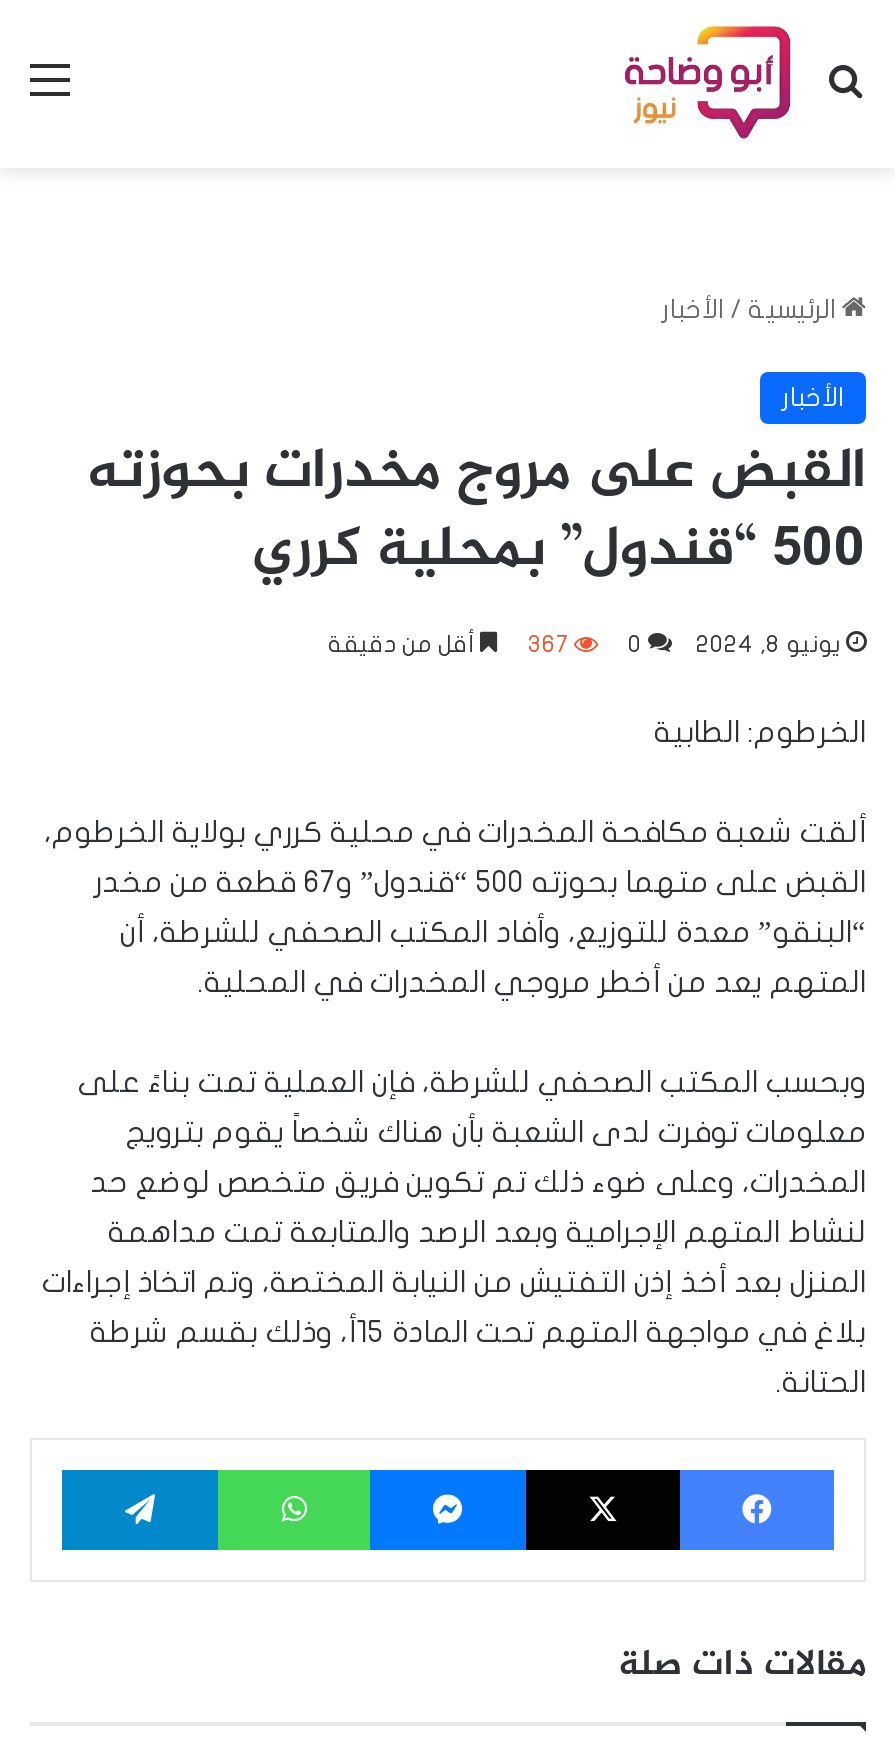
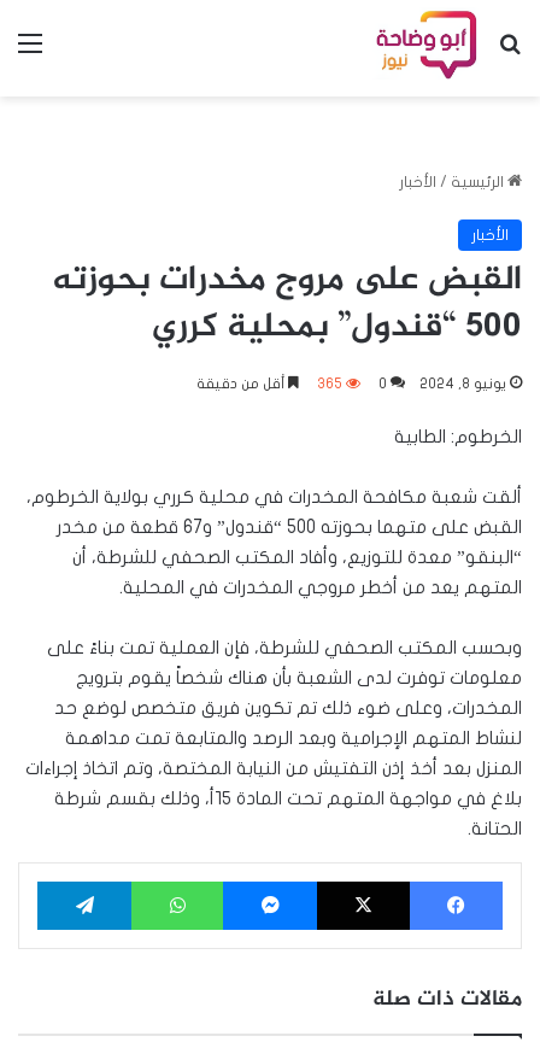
- 367
+ 365
